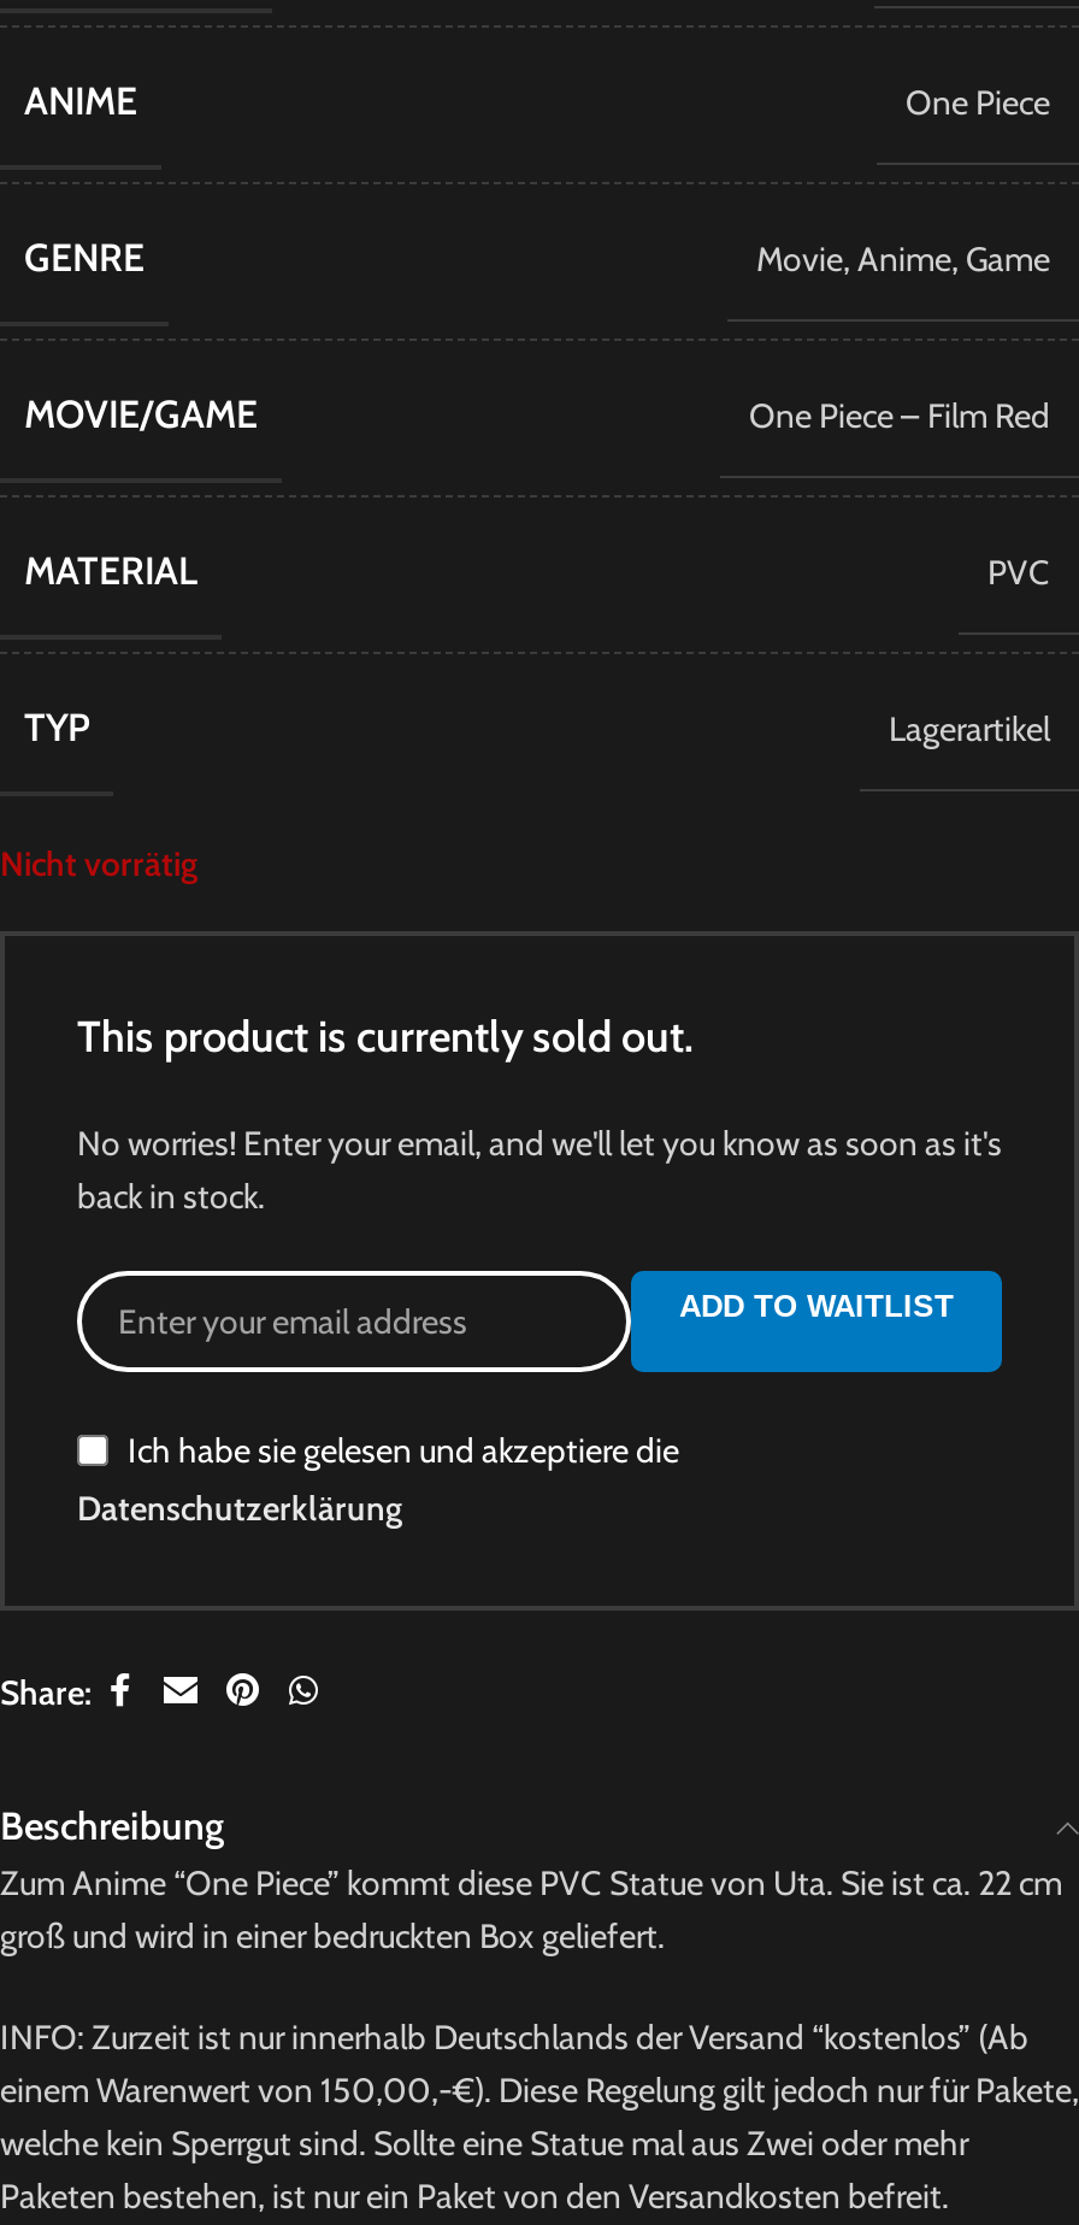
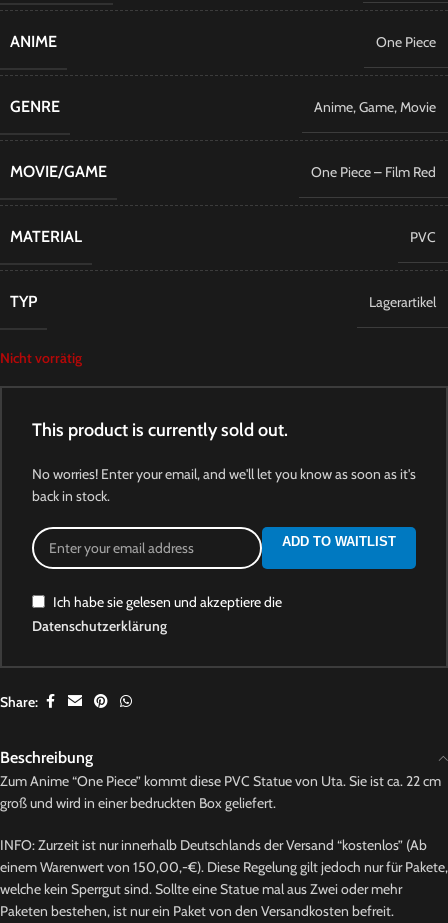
- Movie, Anime, Game
+ Anime, Game, Movie
